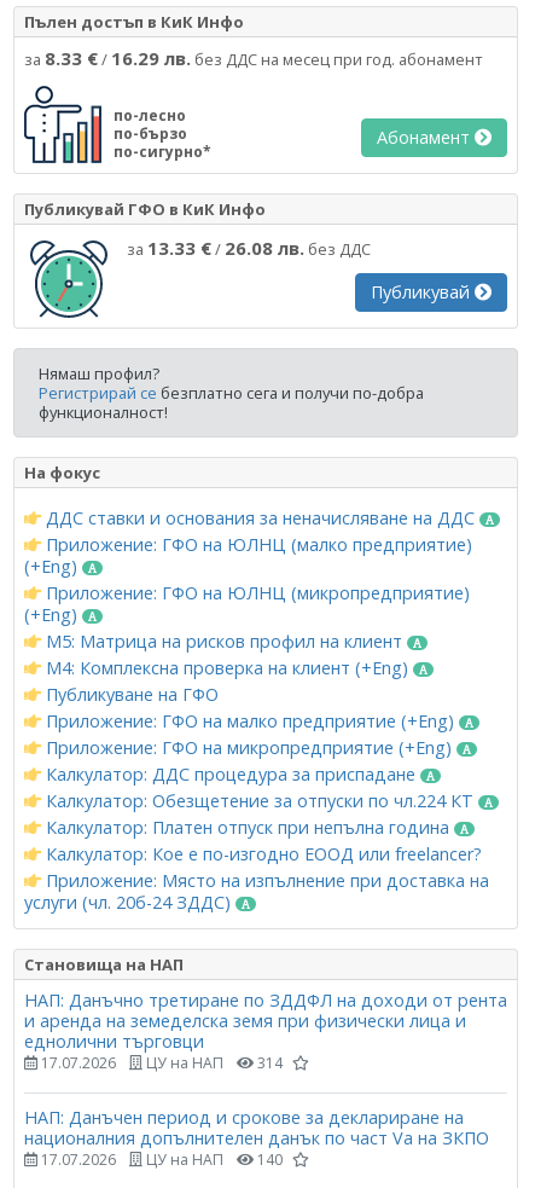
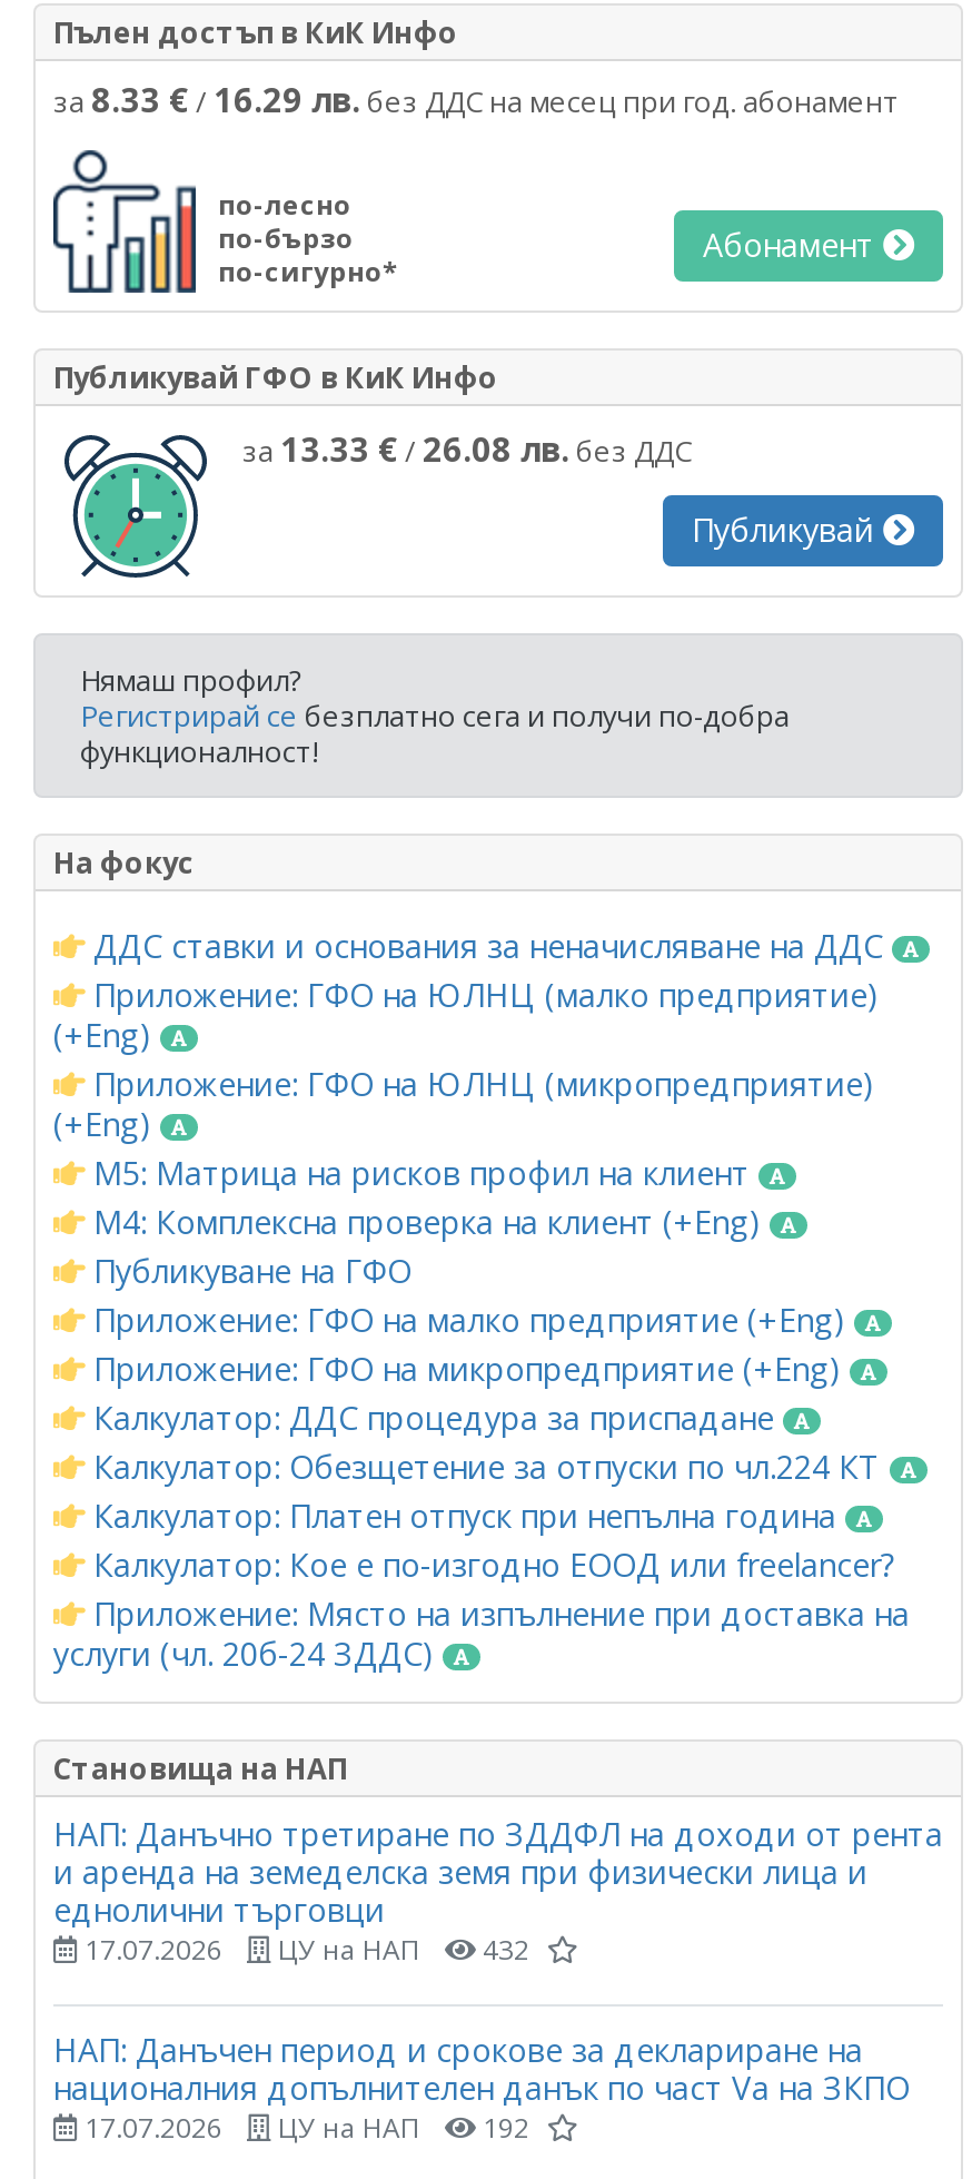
- 17.07.2026 ЦУ на НАП 314
+ 17.07.2026 ЦУ на НАП 432

- 140
+ 192
